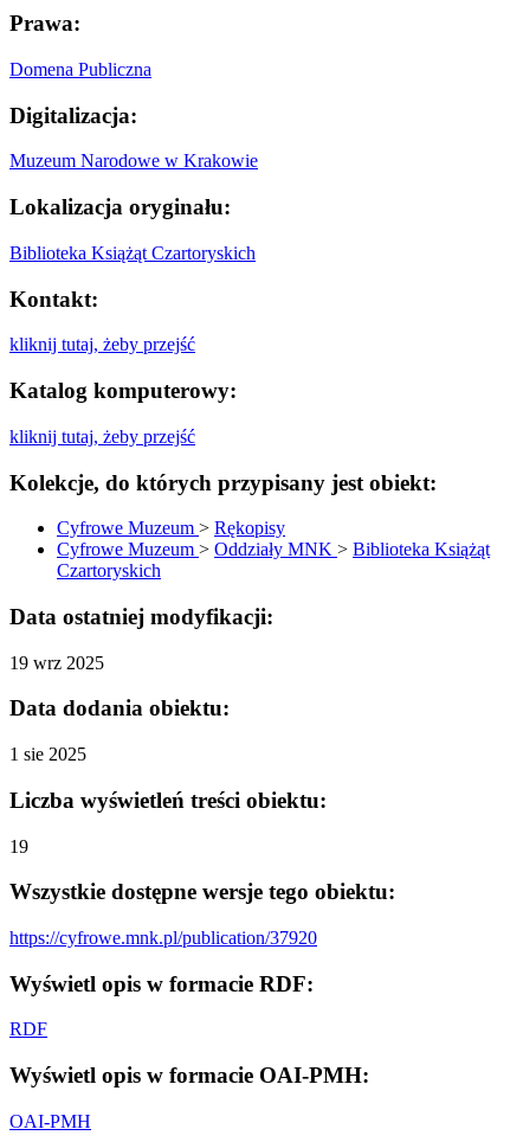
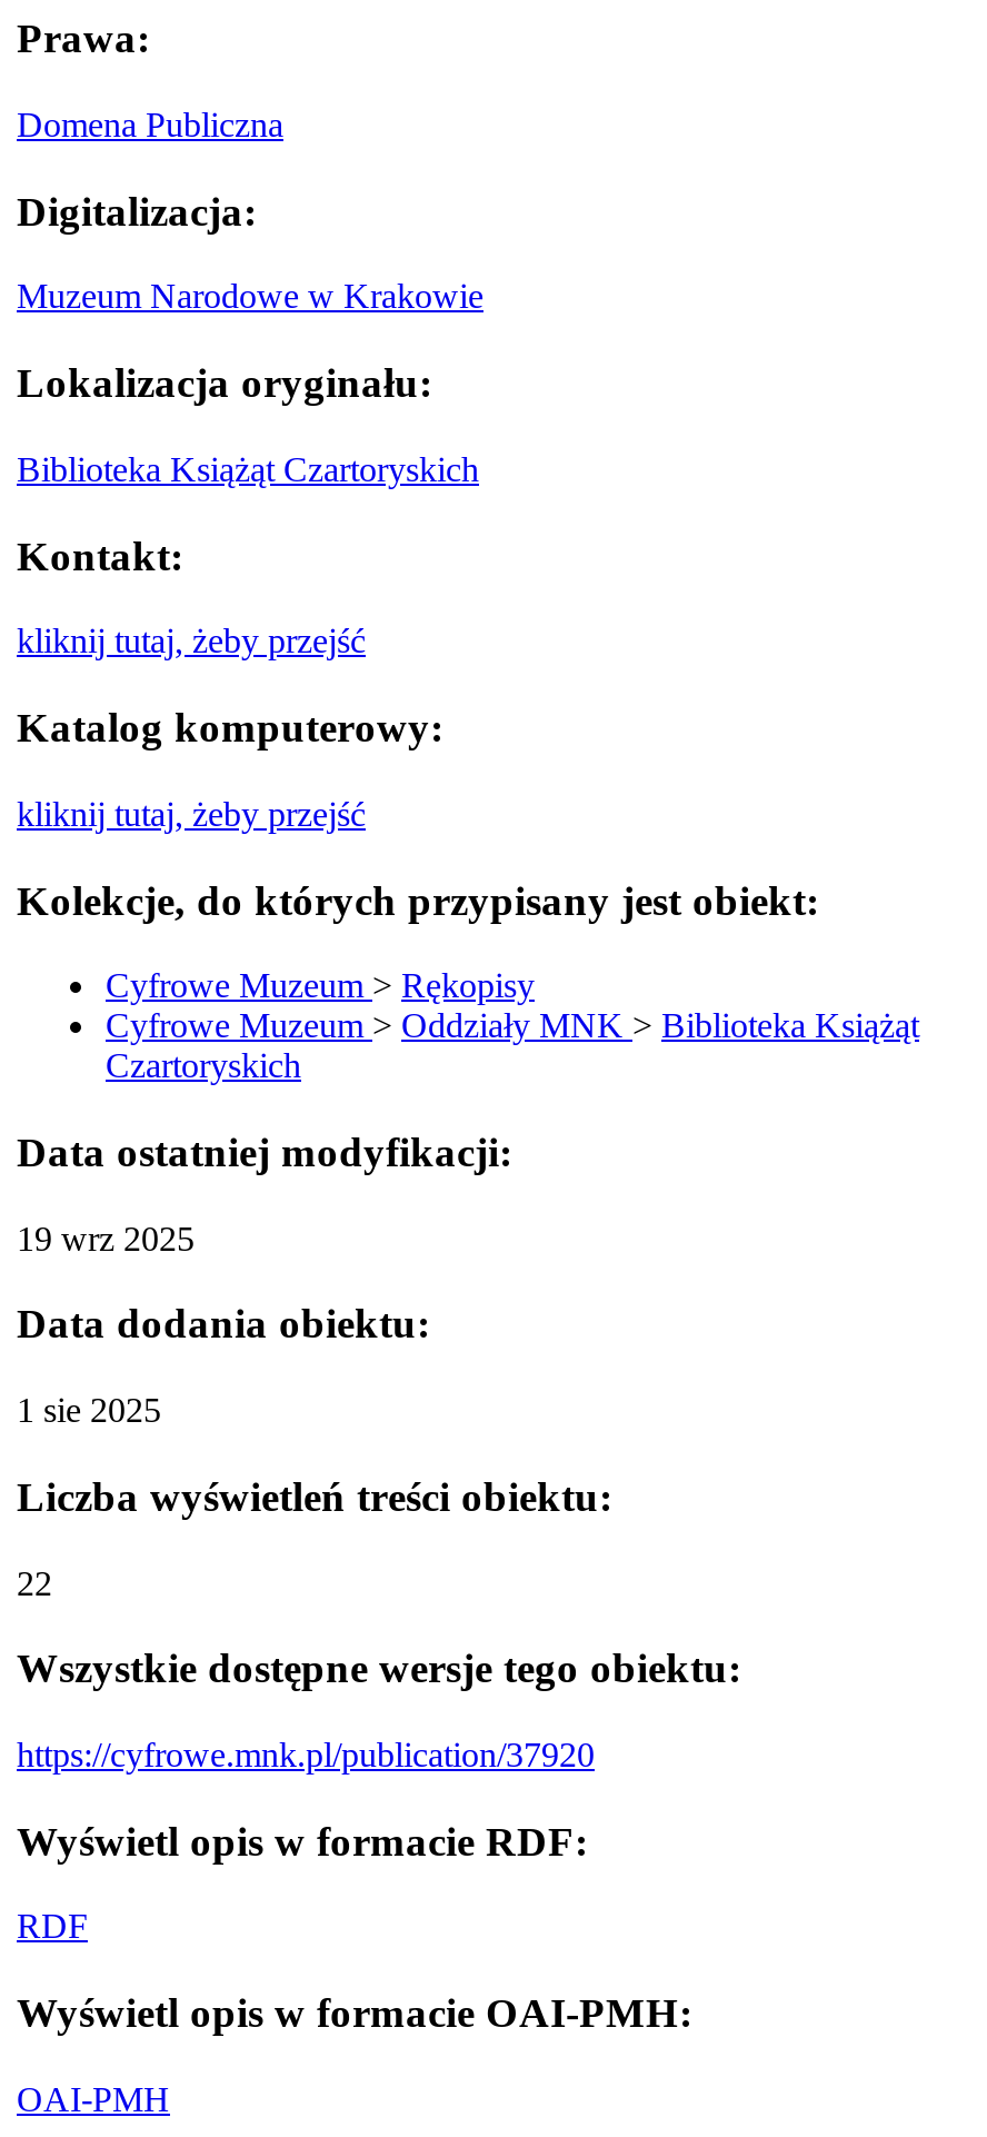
- 19
+ 22
